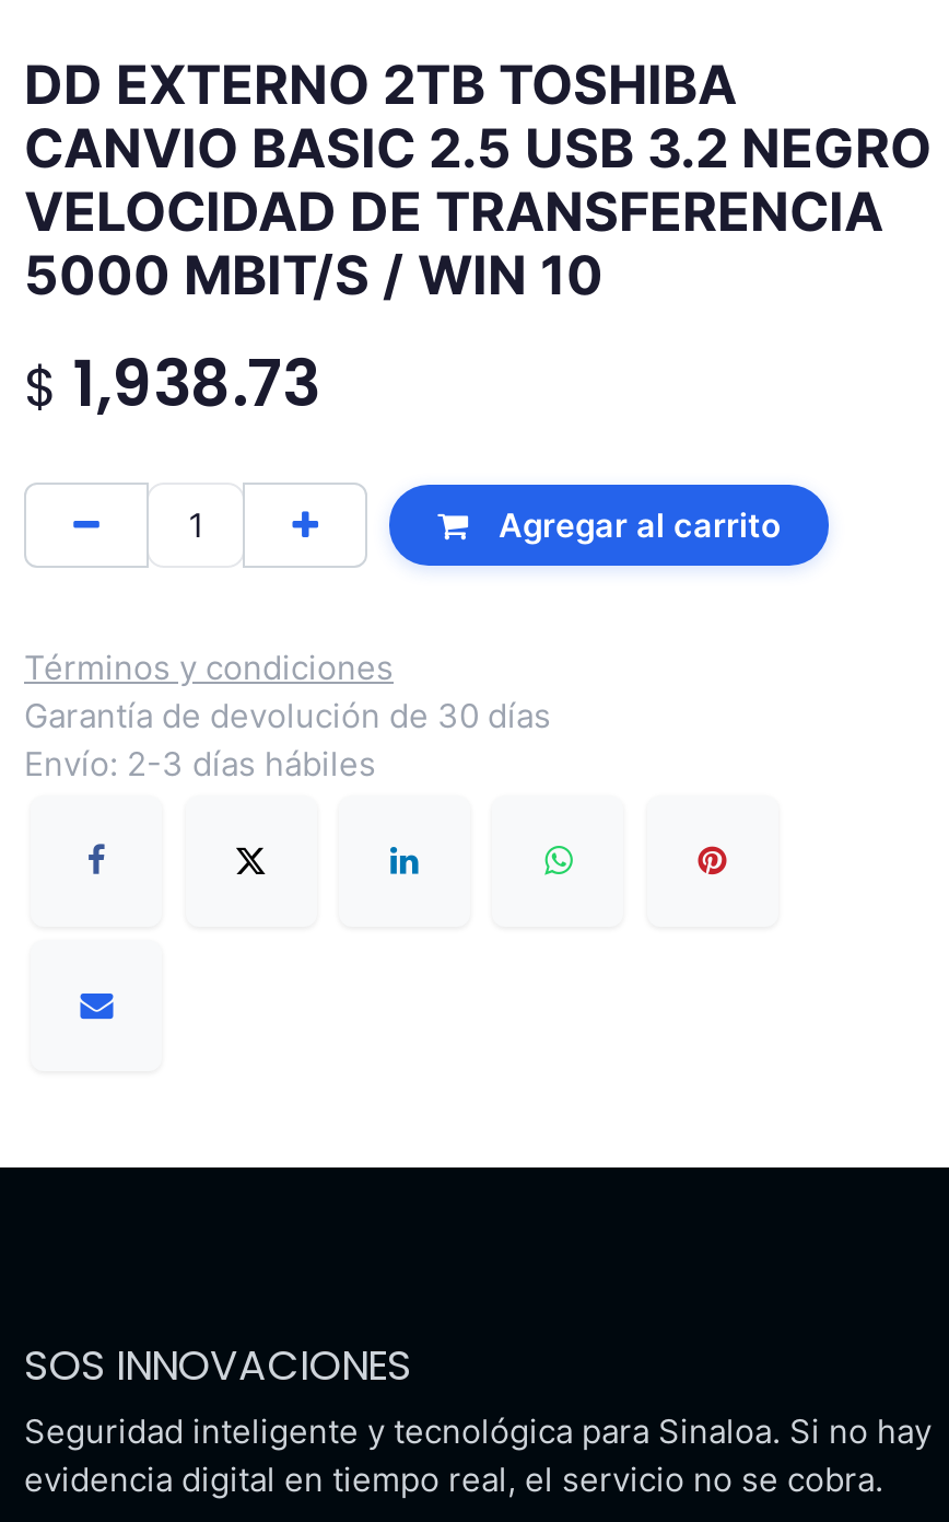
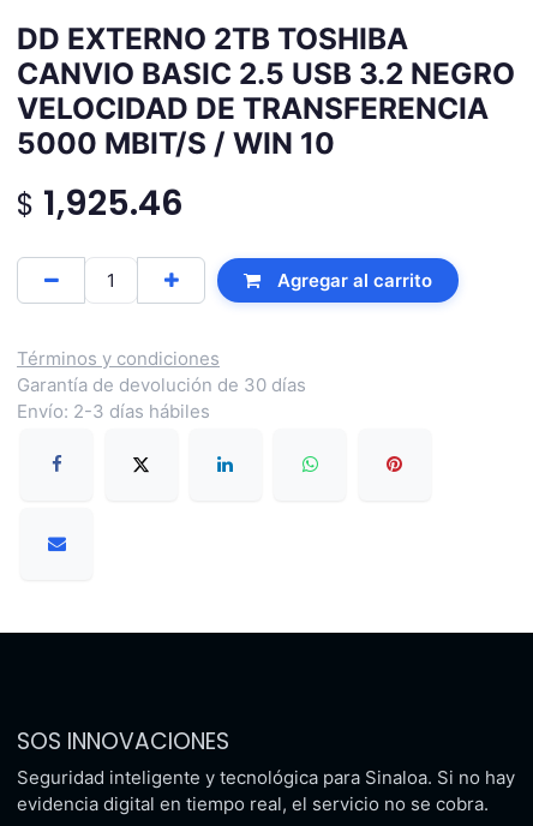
- $1,938.73
+ $1,925.46
